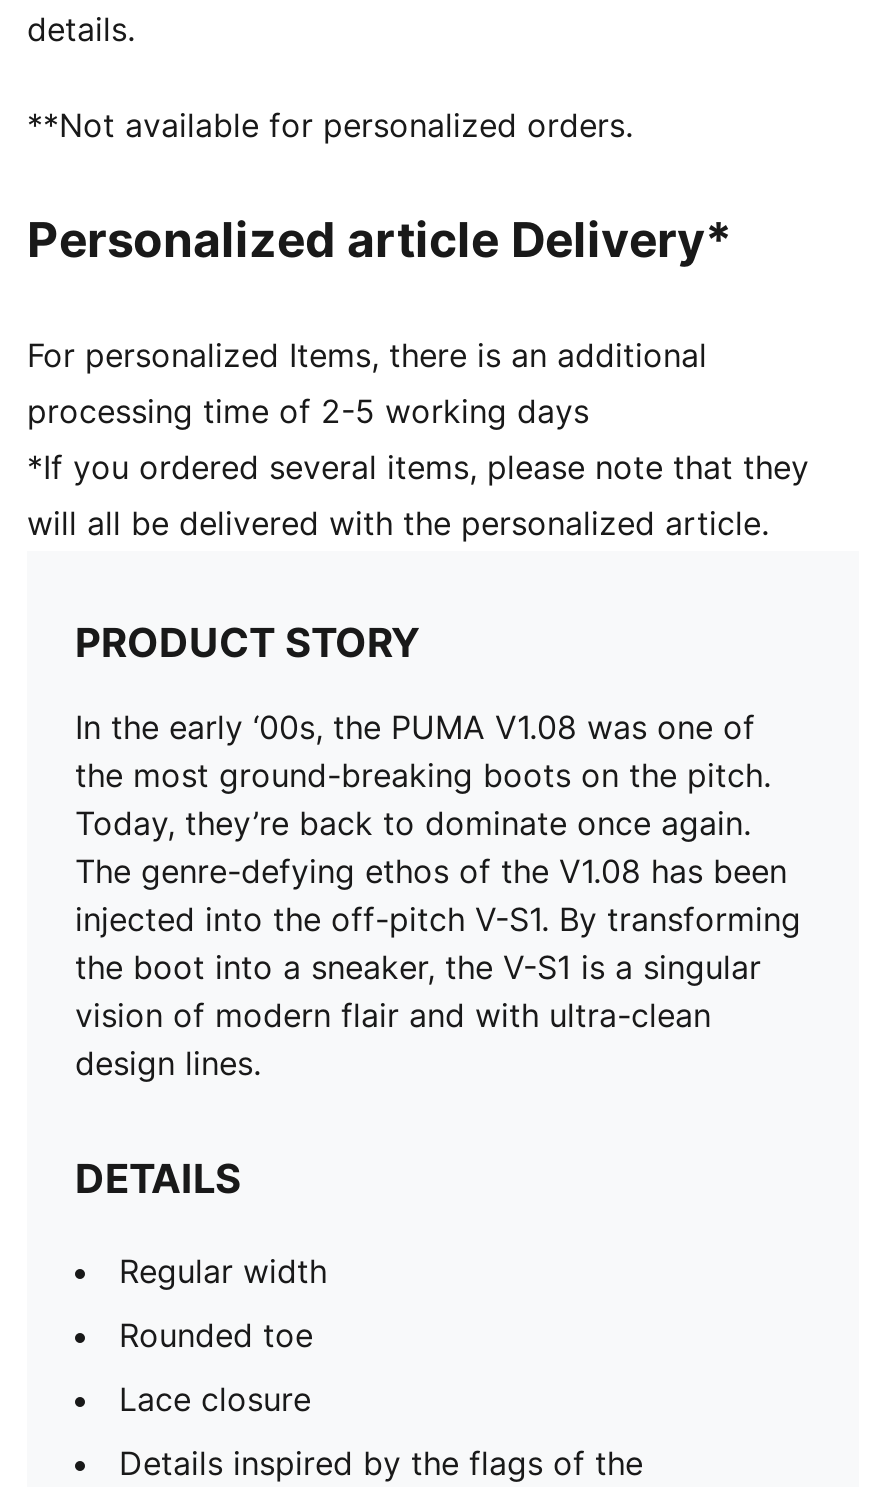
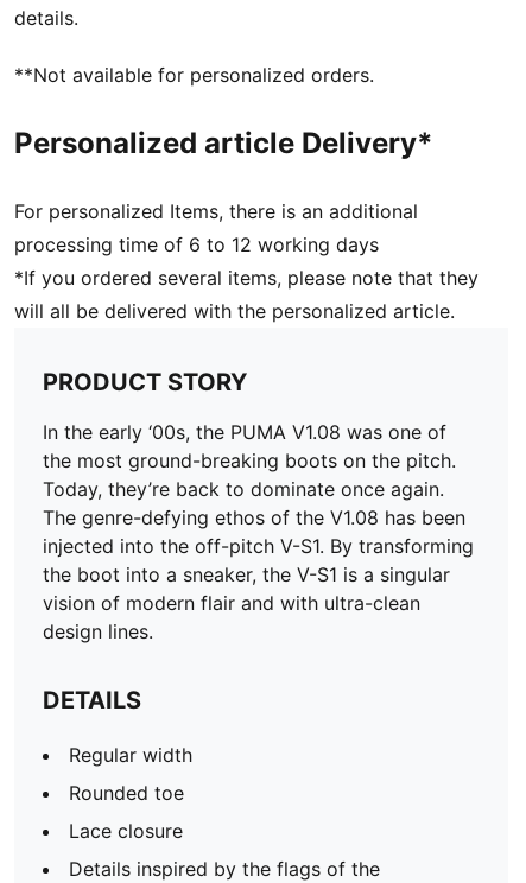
- processing time of 2-5 working days
+ processing time of 6 to 12 working days
